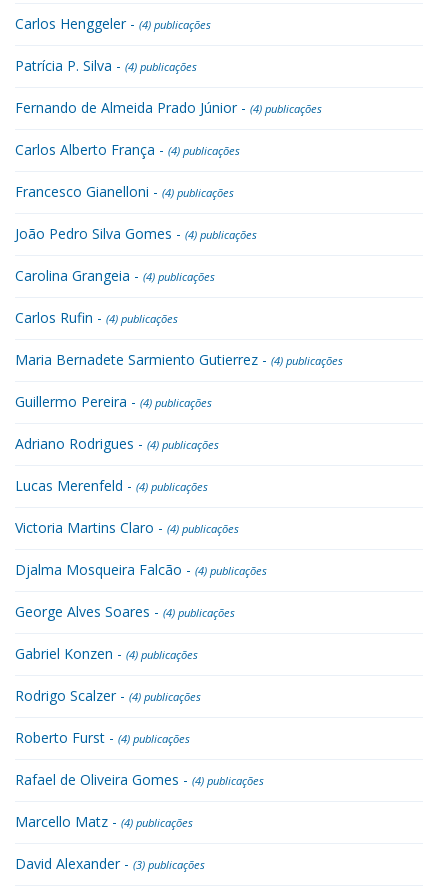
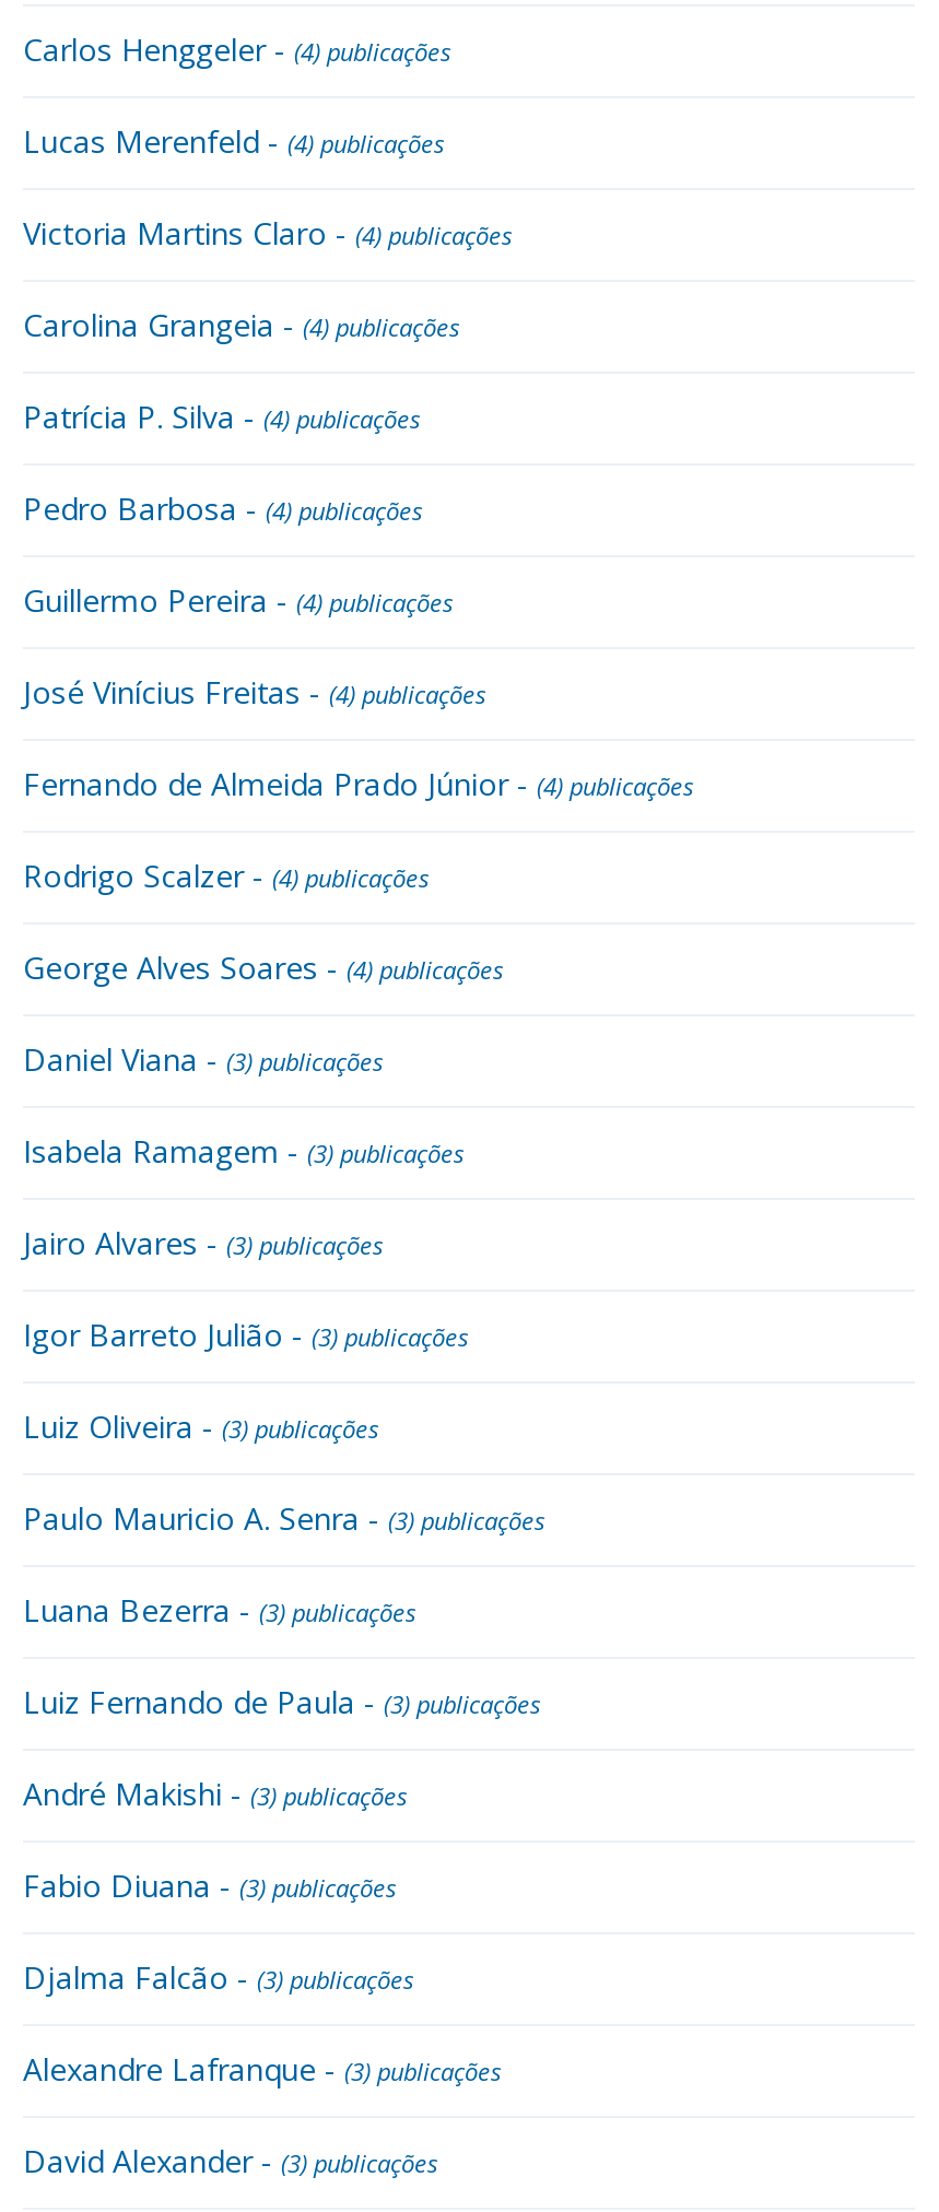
moved down: Patrícia P. Silva - (4) publicações | Fernando de Almeida Prado Júnior - (4) publicações

- Carlos Alberto França - (4) publicações
- Francesco Gianelloni - (4) publicações
- João Pedro Silva Gomes - (4) publicações
- Carlos Rufin - (4) publicações
- Maria Bernadete Sarmiento Gutierrez - (4) publicações
- Adriano Rodrigues - (4) publicações

moved down: Carolina Grangeia - (4) publicações

moved down: Guillermo Pereira - (4) publicações

moved up: Lucas Merenfeld - (4) publicações | Victoria Martins Claro - (4) publicações

- Djalma Mosqueira Falcão - (4) publicações
+ Pedro Barbosa - (4) publicações
+ José Vinícius Freitas - (4) publicações

moved up: George Alves Soares - (4) publicações

- Gabriel Konzen - (4) publicações
- Roberto Furst - (4) publicações
- Rafael de Oliveira Gomes - (4) publicações
- Marcello Matz - (4) publicações
+ Daniel Viana - (3) publicações
+ Isabela Ramagem - (3) publicações
+ Jairo Alvares - (3) publicações
+ Igor Barreto Julião - (3) publicações
+ Luiz Oliveira - (3) publicações
+ Paulo Mauricio A. Senra - (3) publicações
+ Luana Bezerra - (3) publicações
+ Luiz Fernando de Paula - (3) publicações
+ André Makishi - (3) publicações
+ Fabio Diuana - (3) publicações
+ Djalma Falcão - (3) publicações
+ Alexandre Lafranque - (3) publicações

moved up: Rodrigo Scalzer - (4) publicações
